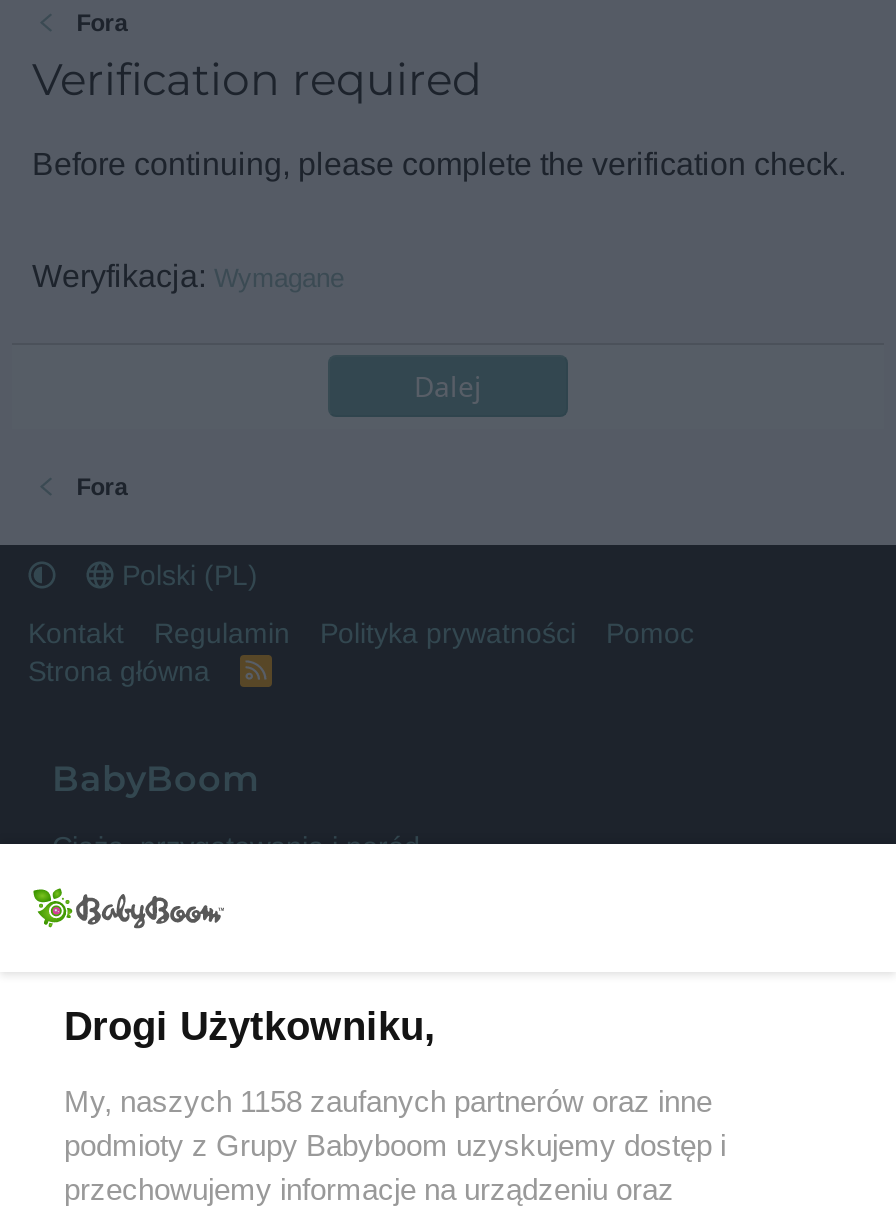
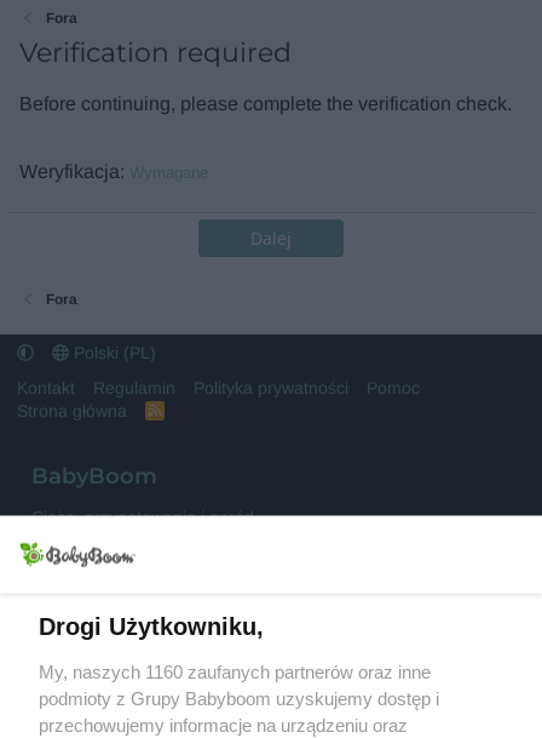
- My, naszych 1158 zaufanych partnerów oraz inne
+ My, naszych 1160 zaufanych partnerów oraz inne
